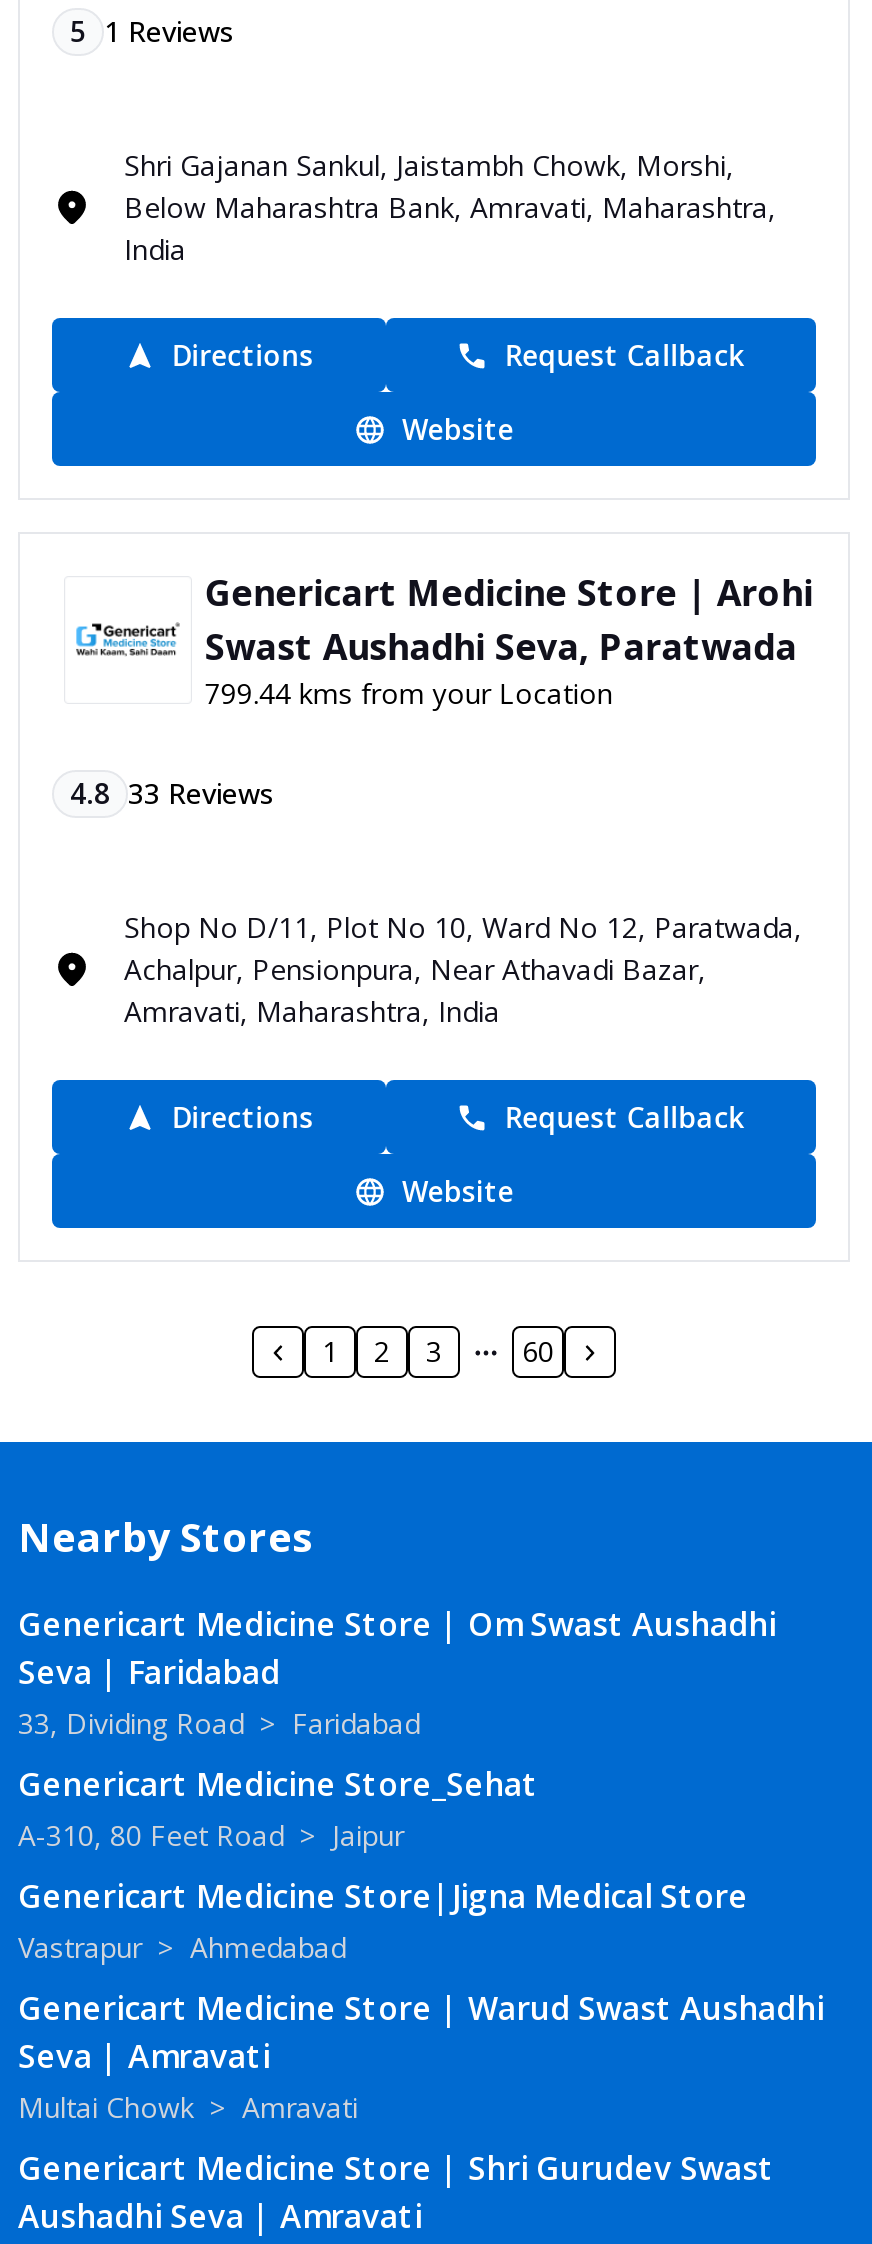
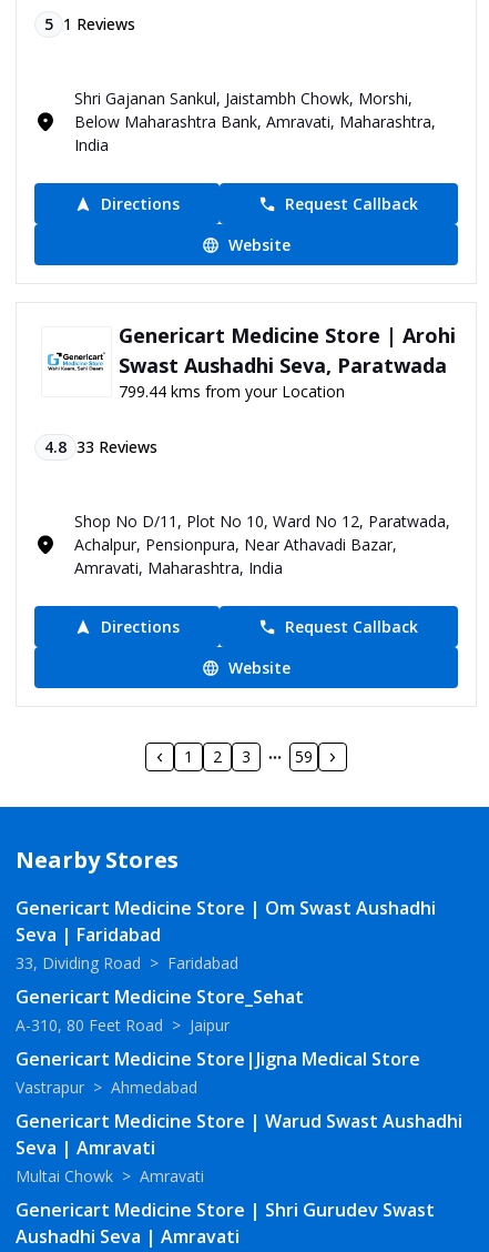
- 60
+ 59
